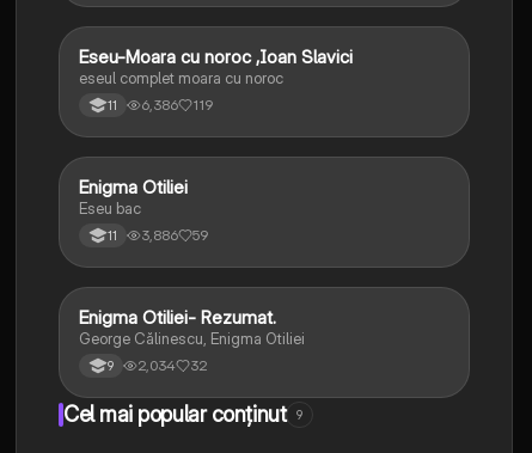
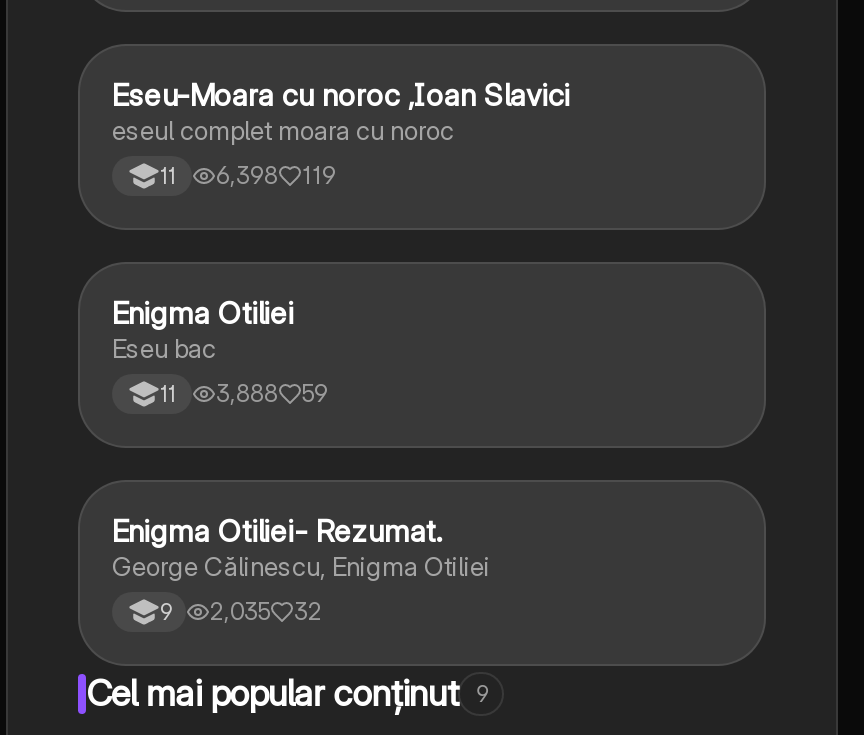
- 11 6,386 119
+ 11 6,398 119

- 11 3,886 59
+ 11 3,888 59

- 9 2,034 32
+ 9 2,035 32
